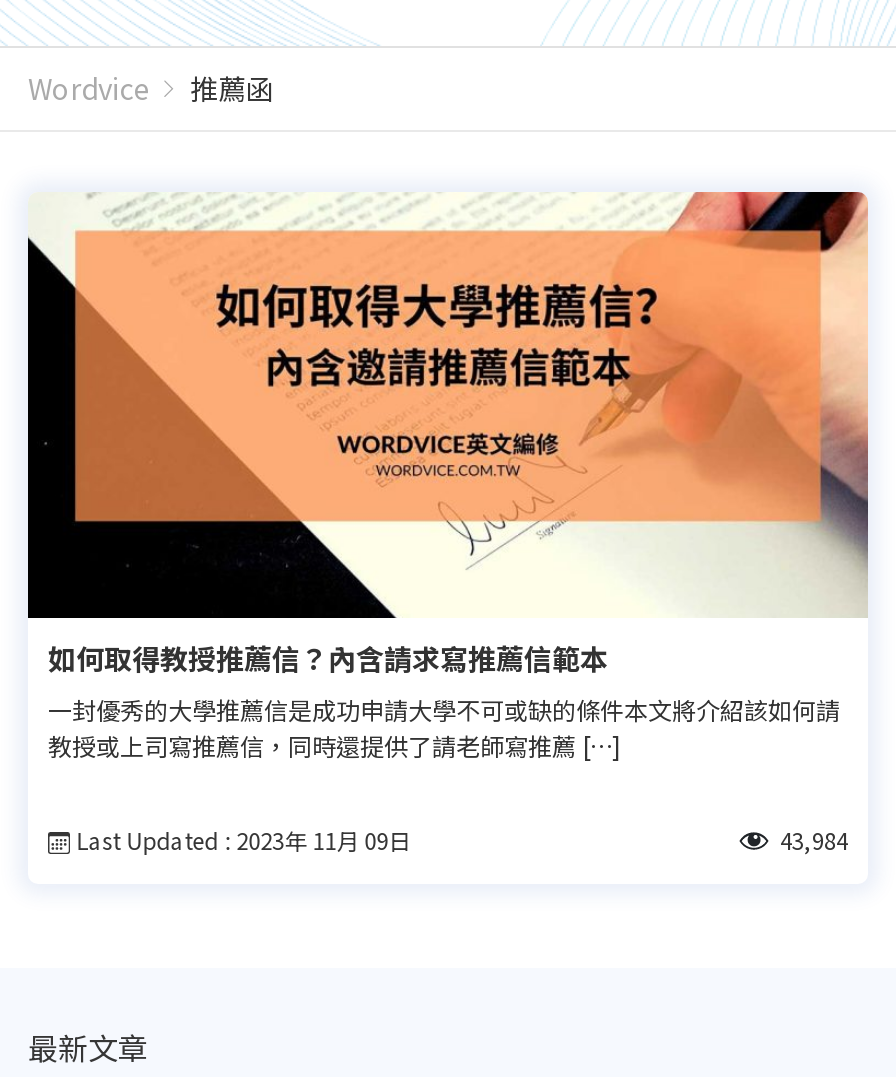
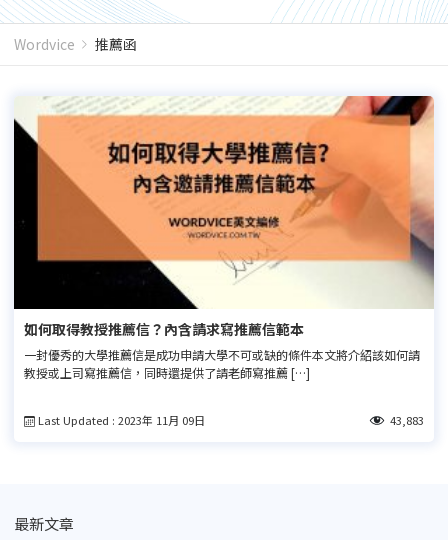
- 43,984
+ 43,883
